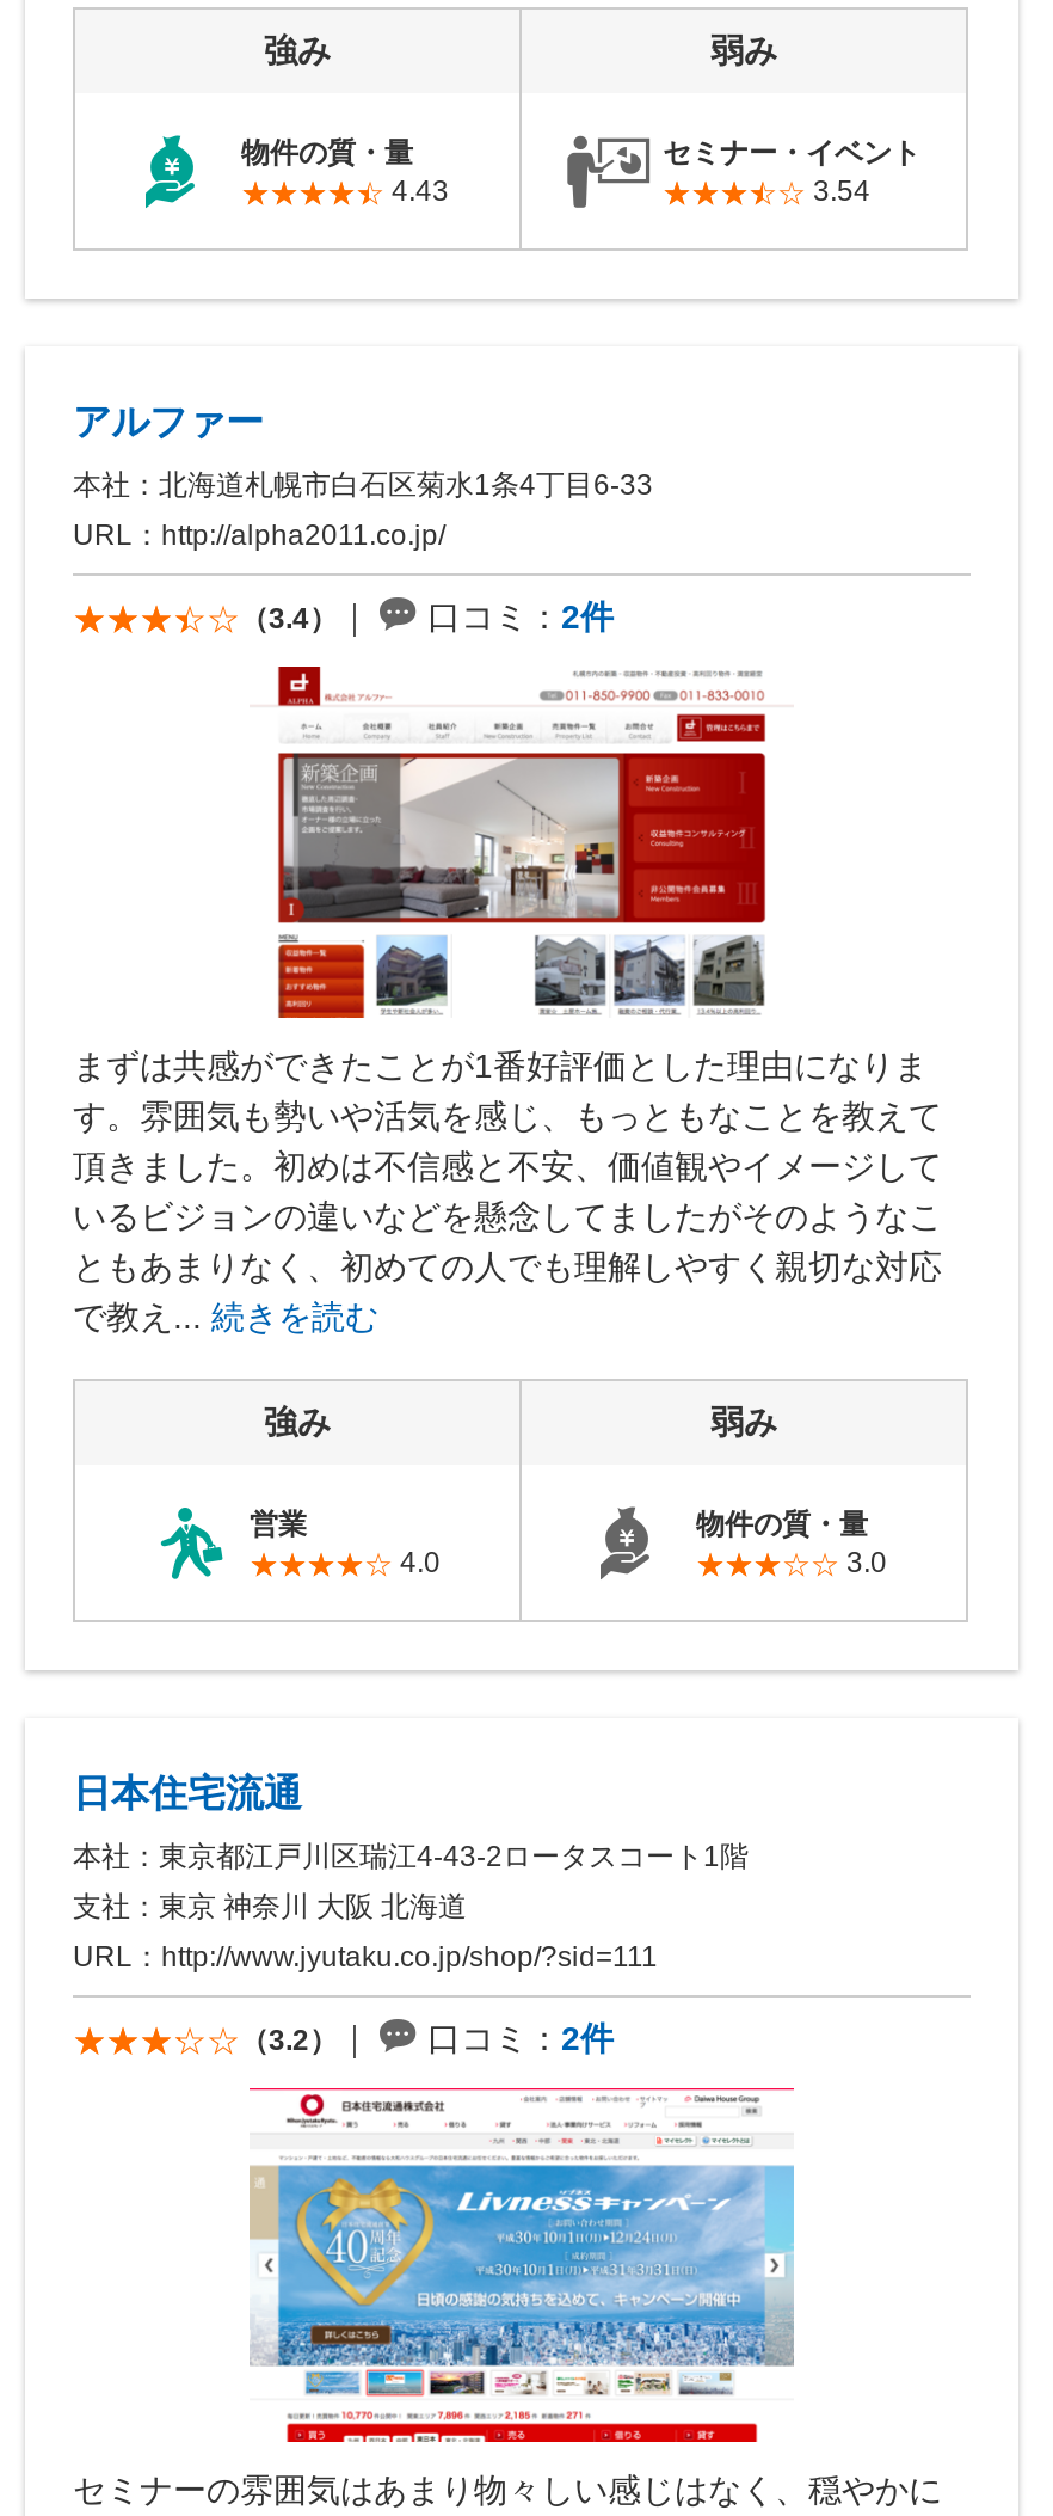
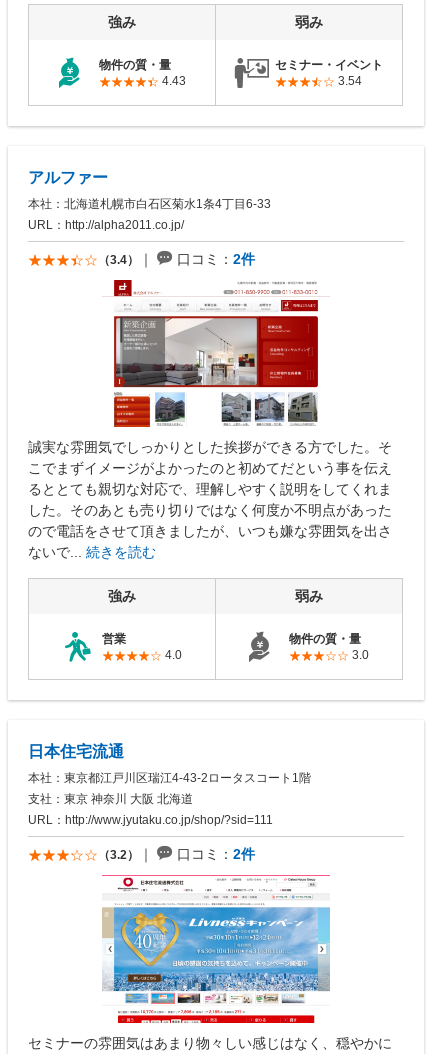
- まずは共感ができたことが1番好評価とした理由になりま
- す。雰囲気も勢いや活気を感じ、もっともなことを教えて
- 頂きました。初めは不信感と不安、価値観やイメージして
- いるビジョンの違いなどを懸念してましたがそのようなこ
- ともあまりなく、初めての人でも理解しやすく親切な対応
- で教え...続きを読む
+ 誠実な雰囲気でしっかりとした挨拶ができる方でした。そ
+ こでまずイメージがよかったのと初めてだという事を伝え
+ るととても親切な対応で、理解しやすく説明をしてくれま
+ した。そのあとも売り切りではなく何度か不明点があった
+ ので電話をさせて頂きましたが、いつも嫌な雰囲気を出さ
+ ないで...続きを読む
